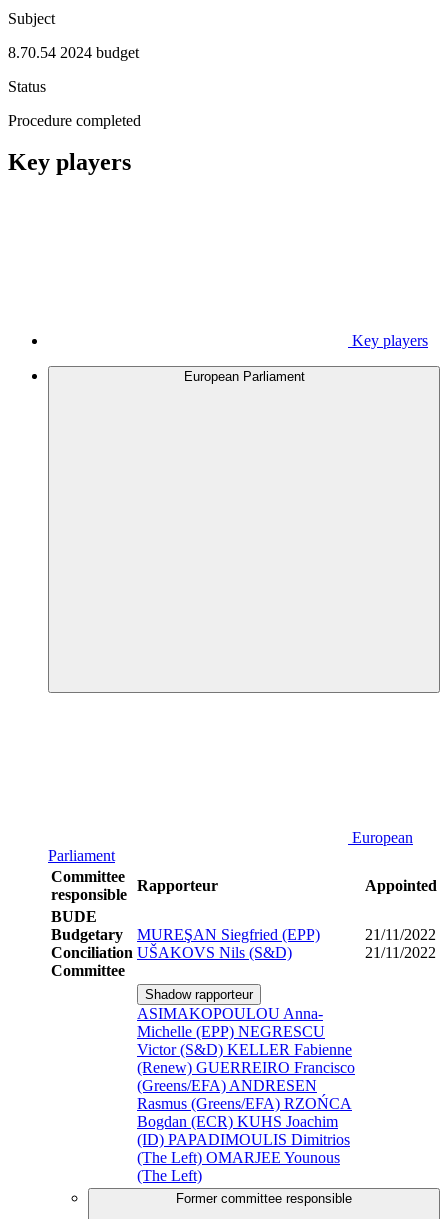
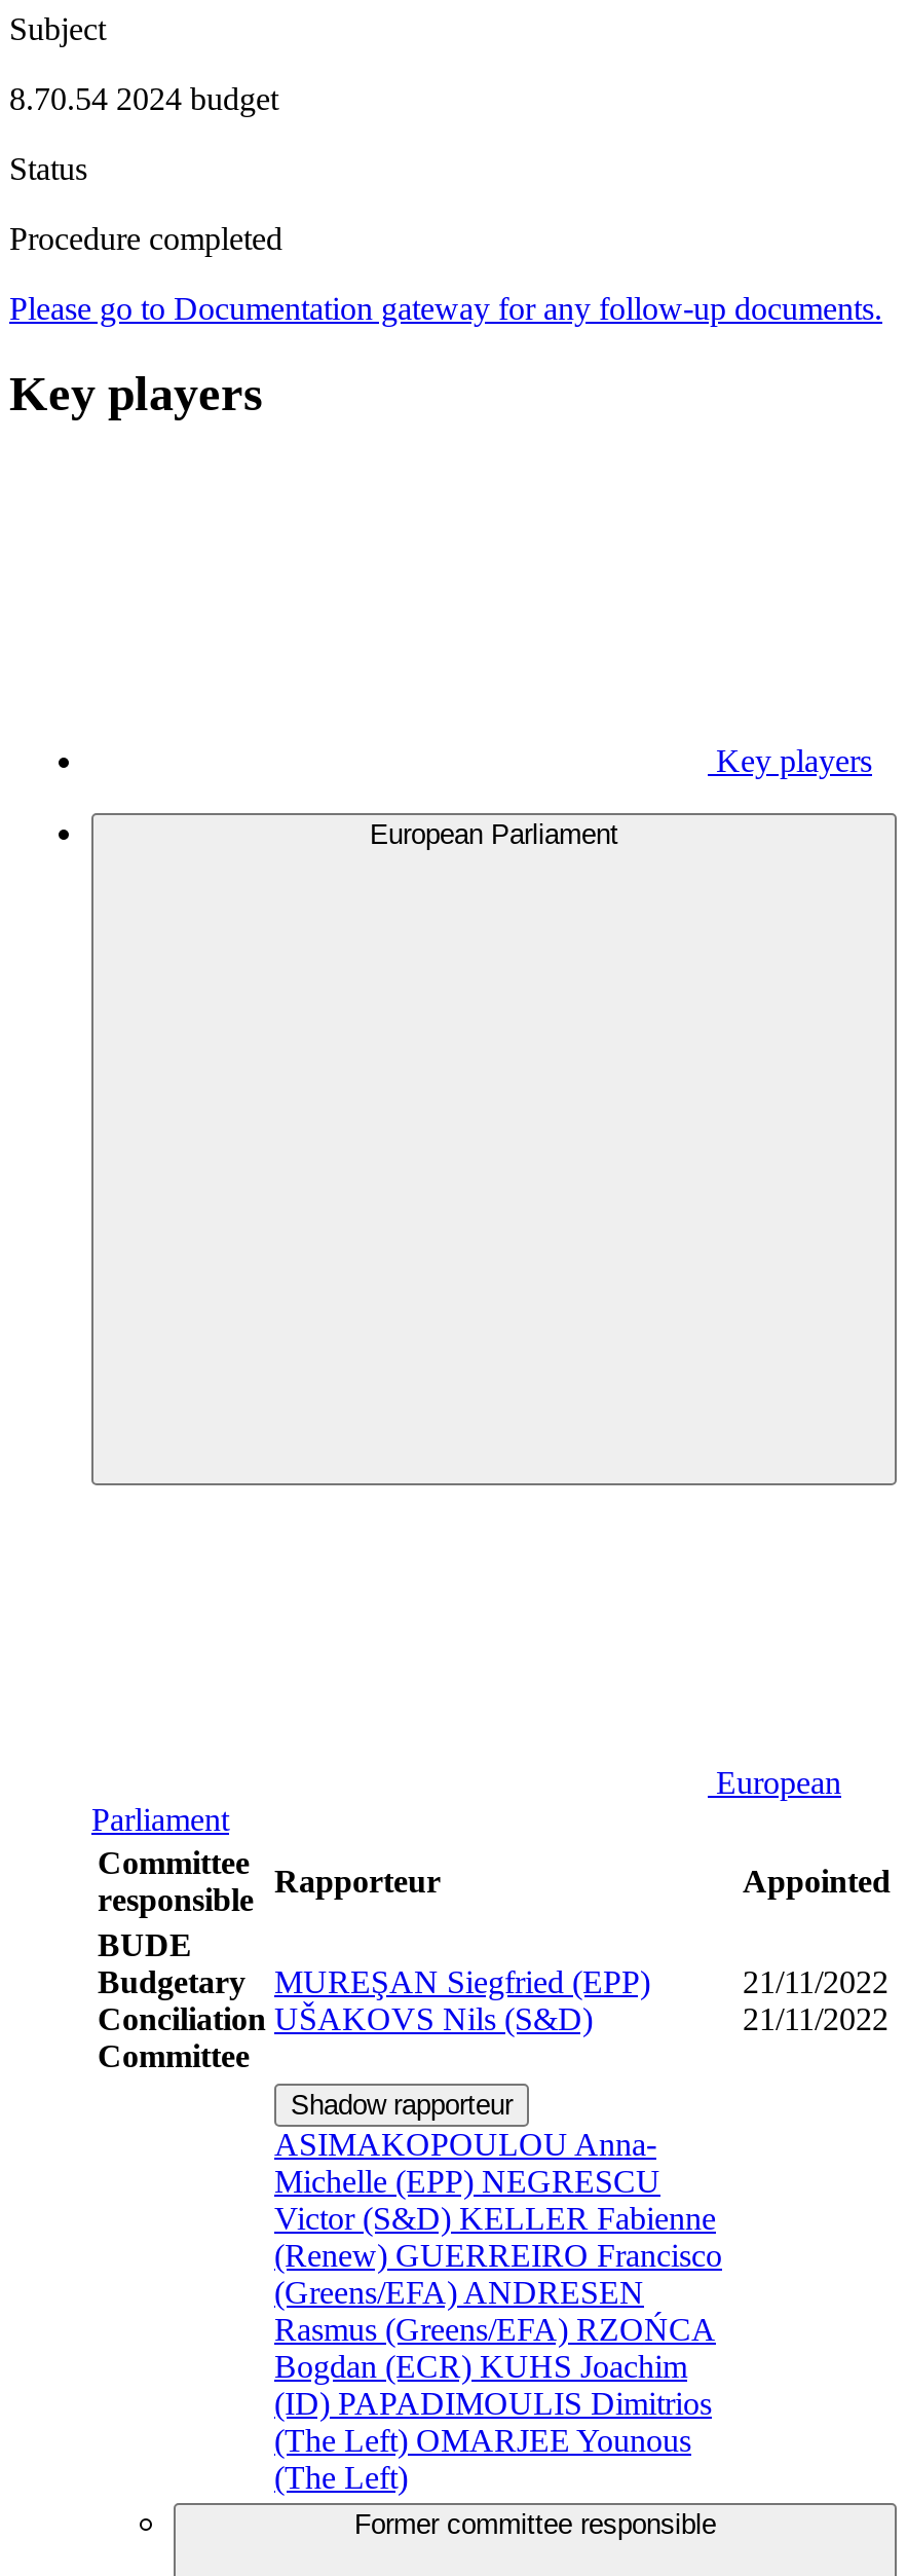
+ Please go to Documentation gateway for any follow-up documents.
